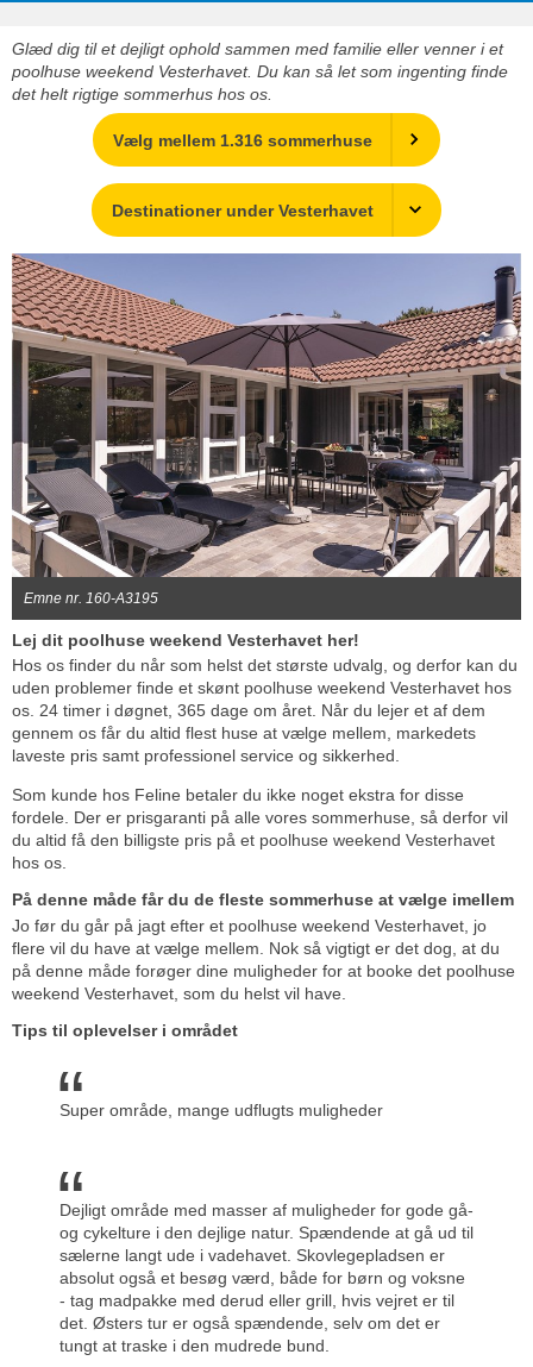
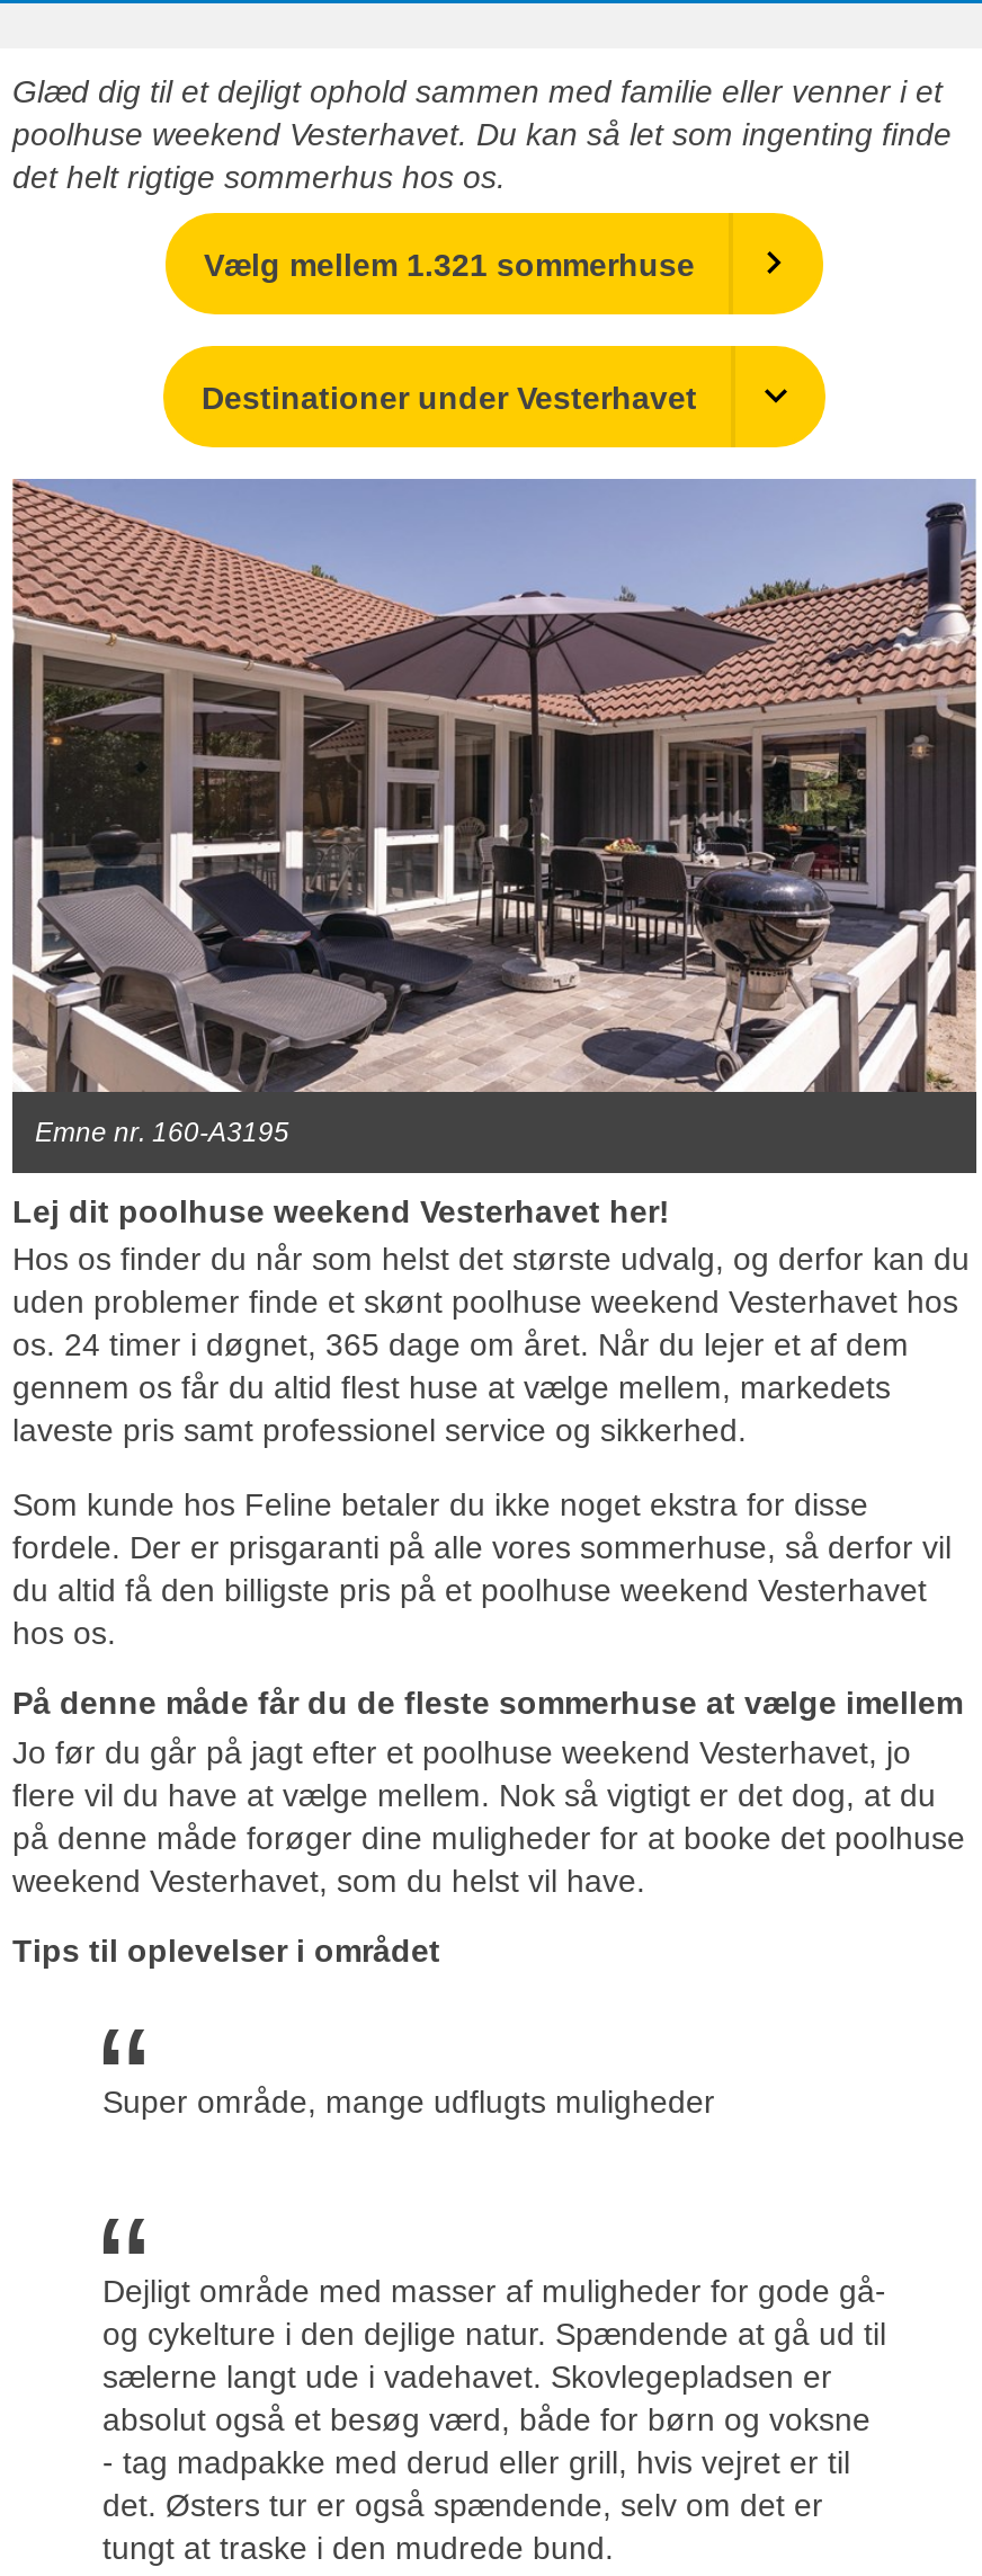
- Vælg mellem 1.316 sommerhuse
+ Vælg mellem 1.321 sommerhuse
